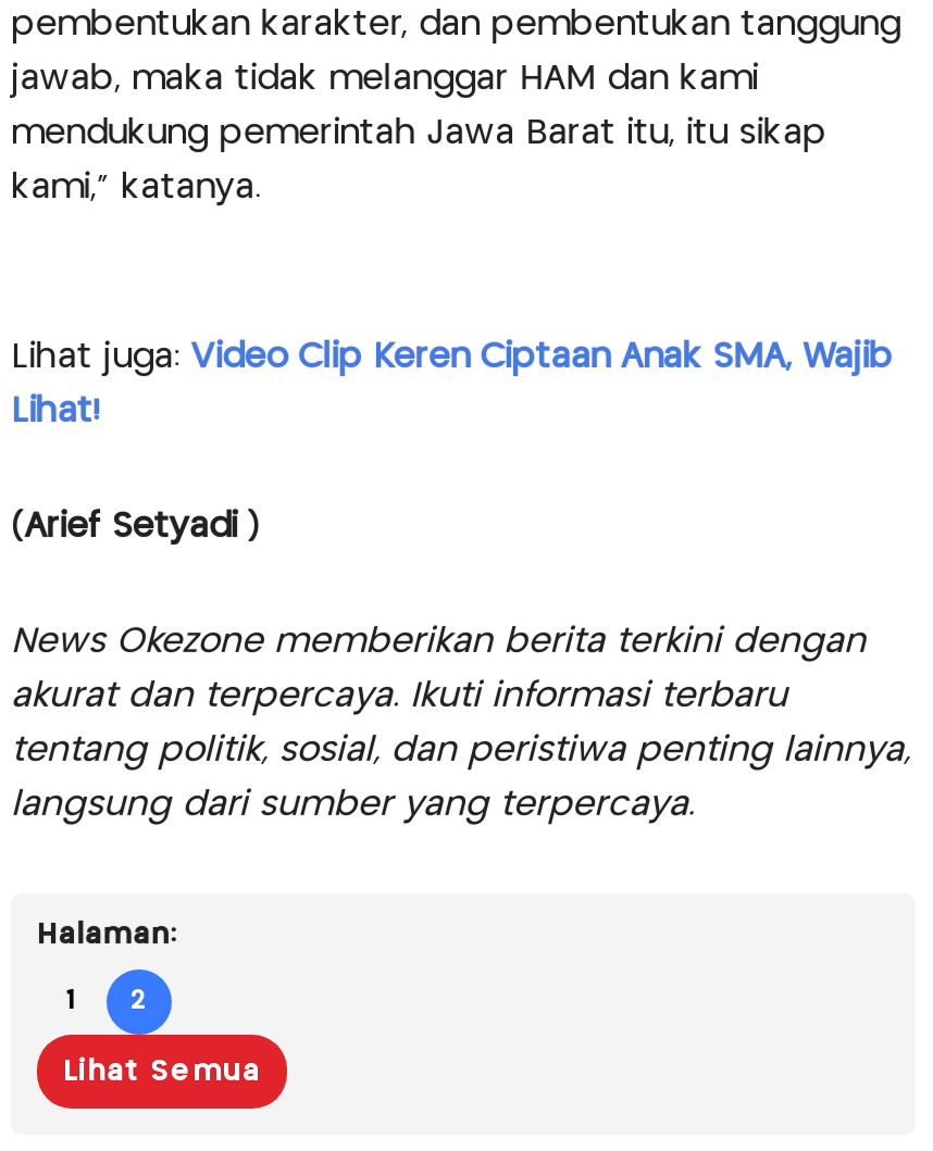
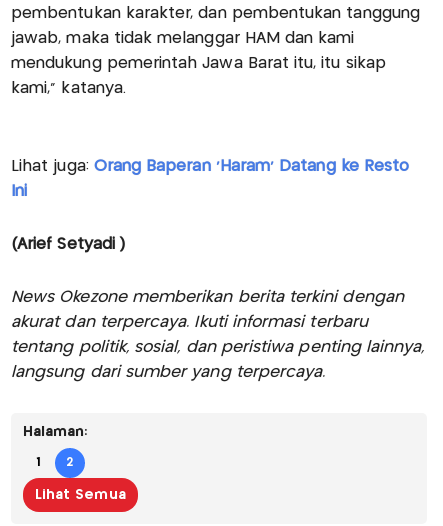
- Lihat juga: Video Clip Keren Ciptaan Anak SMA, Wajib
+ Lihat juga: Orang Baperan 'Haram' Datang ke Resto

- Lihat!
+ Ini
